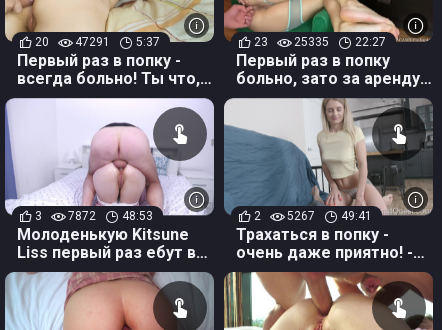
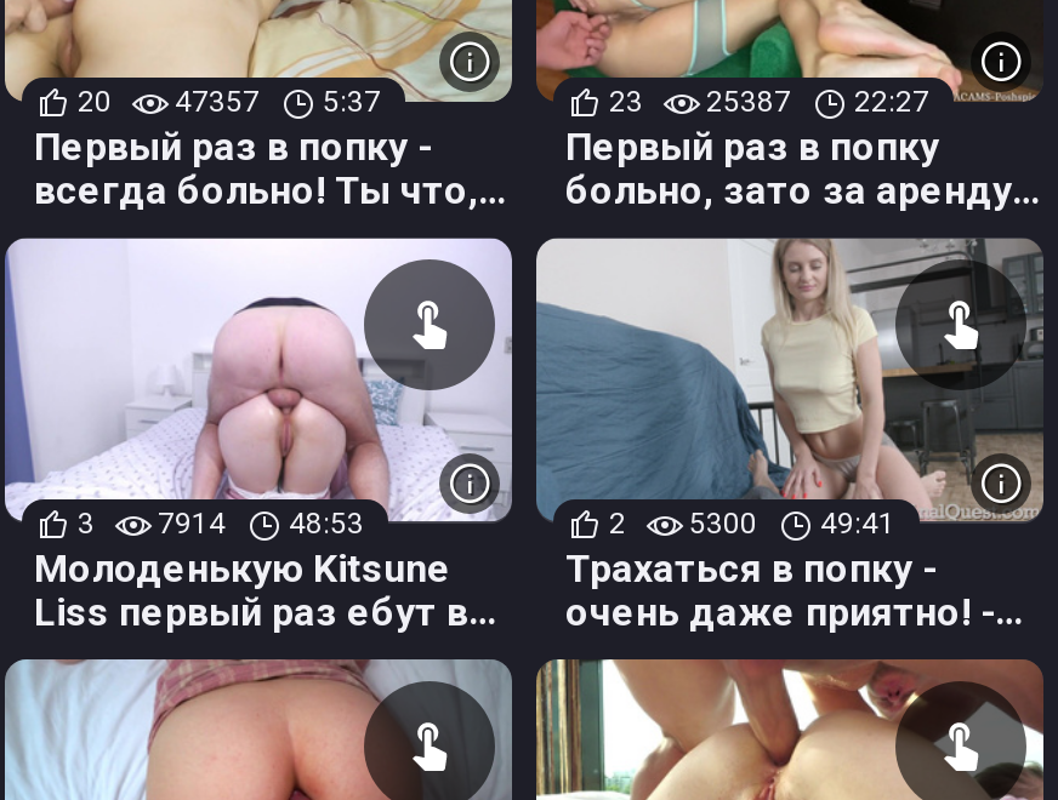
- 20 47291 5:37
+ 20 47357 5:37

- 23 25335 22:27
+ 23 25387 22:27

- 3 7872 48:53
+ 3 7914 48:53

- 2 5267 49:41
+ 2 5300 49:41
